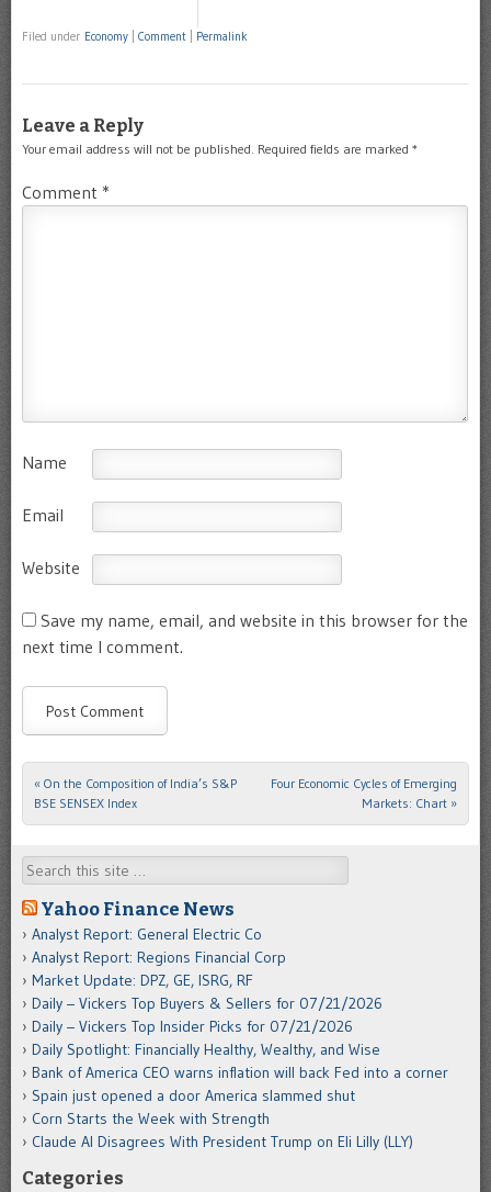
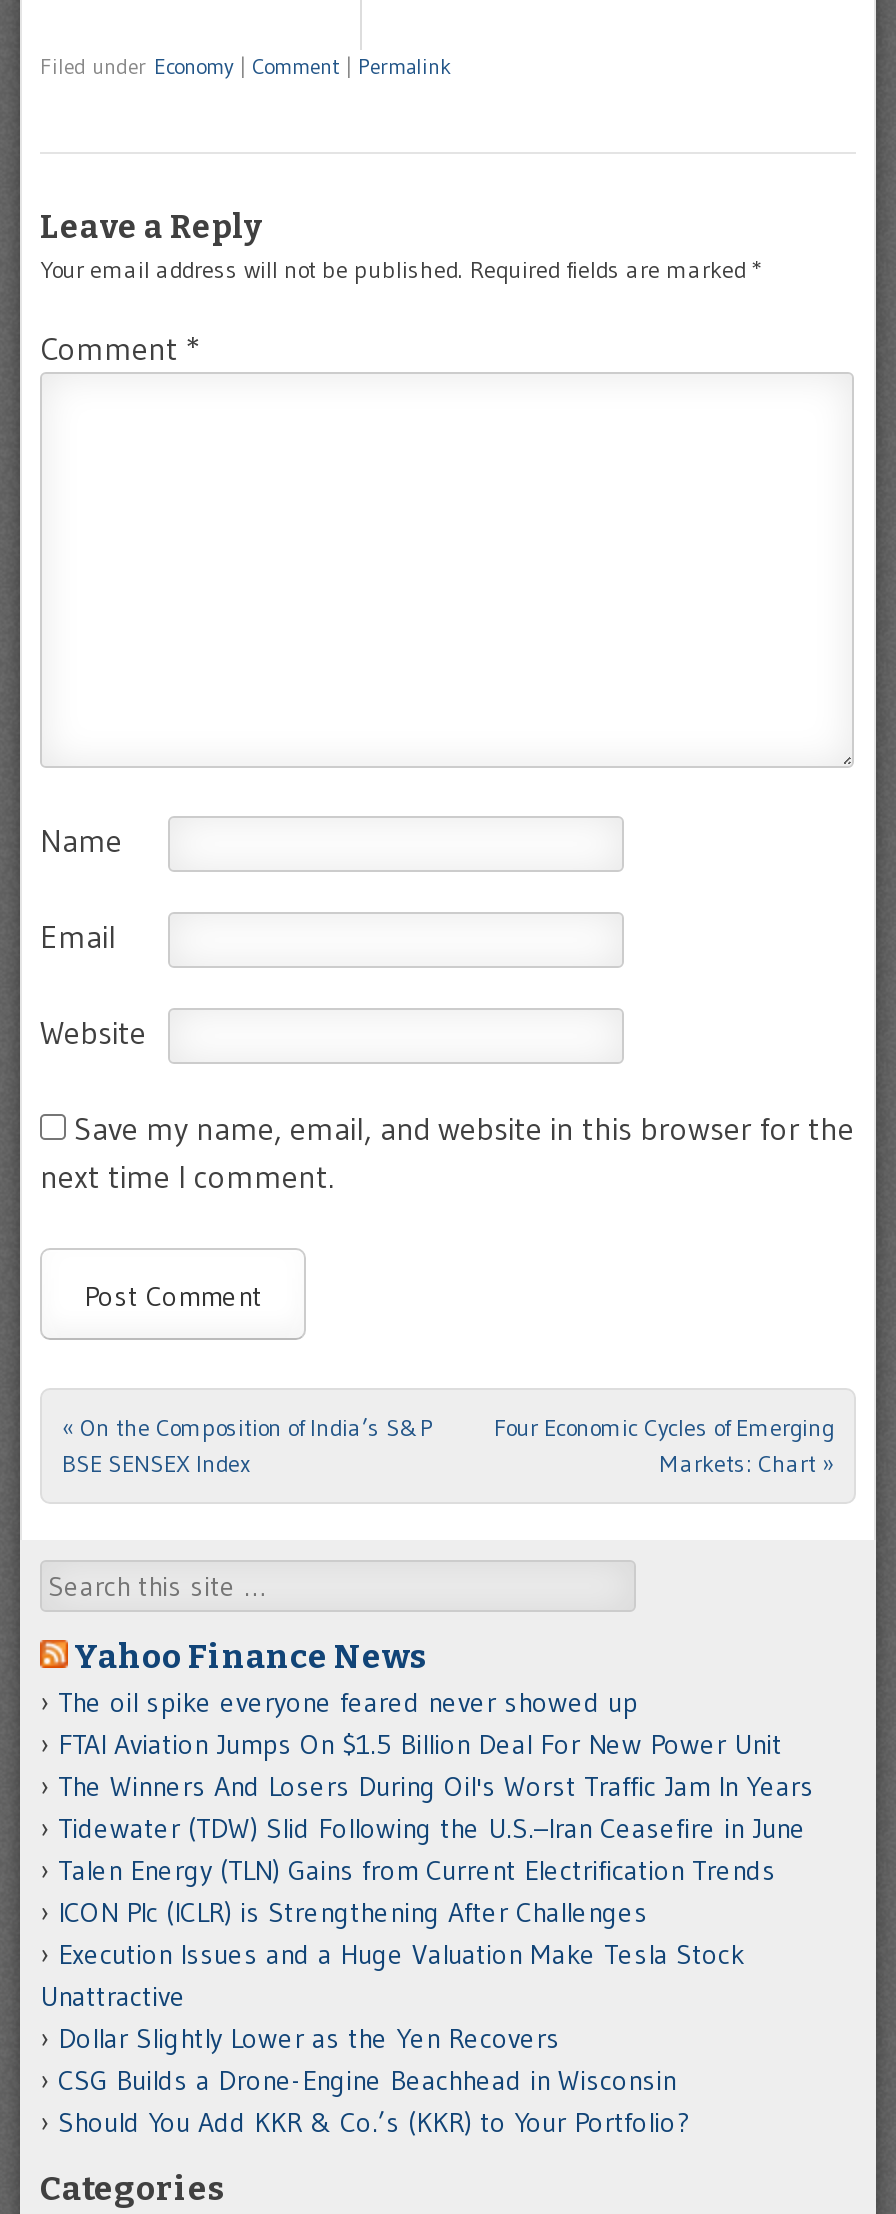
- Analyst Report: General Electric Co
- Analyst Report: Regions Financial Corp
- Market Update: DPZ, GE, ISRG, RF
- Daily – Vickers Top Buyers & Sellers for 07/21/2026
- Daily – Vickers Top Insider Picks for 07/21/2026
- Daily Spotlight: Financially Healthy, Wealthy, and Wise
- Bank of America CEO warns inflation will back Fed into a corner
- Spain just opened a door America slammed shut
- Corn Starts the Week with Strength
- Claude AI Disagrees With President Trump on Eli Lilly (LLY)
+ The oil spike everyone feared never showed up
+ FTAI Aviation Jumps On $1.5 Billion Deal For New Power Unit
+ The Winners And Losers During Oil's Worst Traffic Jam In Years
+ Tidewater (TDW) Slid Following the U.S.–Iran Ceasefire in June
+ Talen Energy (TLN) Gains from Current Electrification Trends
+ ICON Plc (ICLR) is Strengthening After Challenges
+ Execution Issues and a Huge Valuation Make Tesla Stock
+ Unattractive
+ Dollar Slightly Lower as the Yen Recovers
+ CSG Builds a Drone-Engine Beachhead in Wisconsin
+ Should You Add KKR & Co.’s (KKR) to Your Portfolio?
